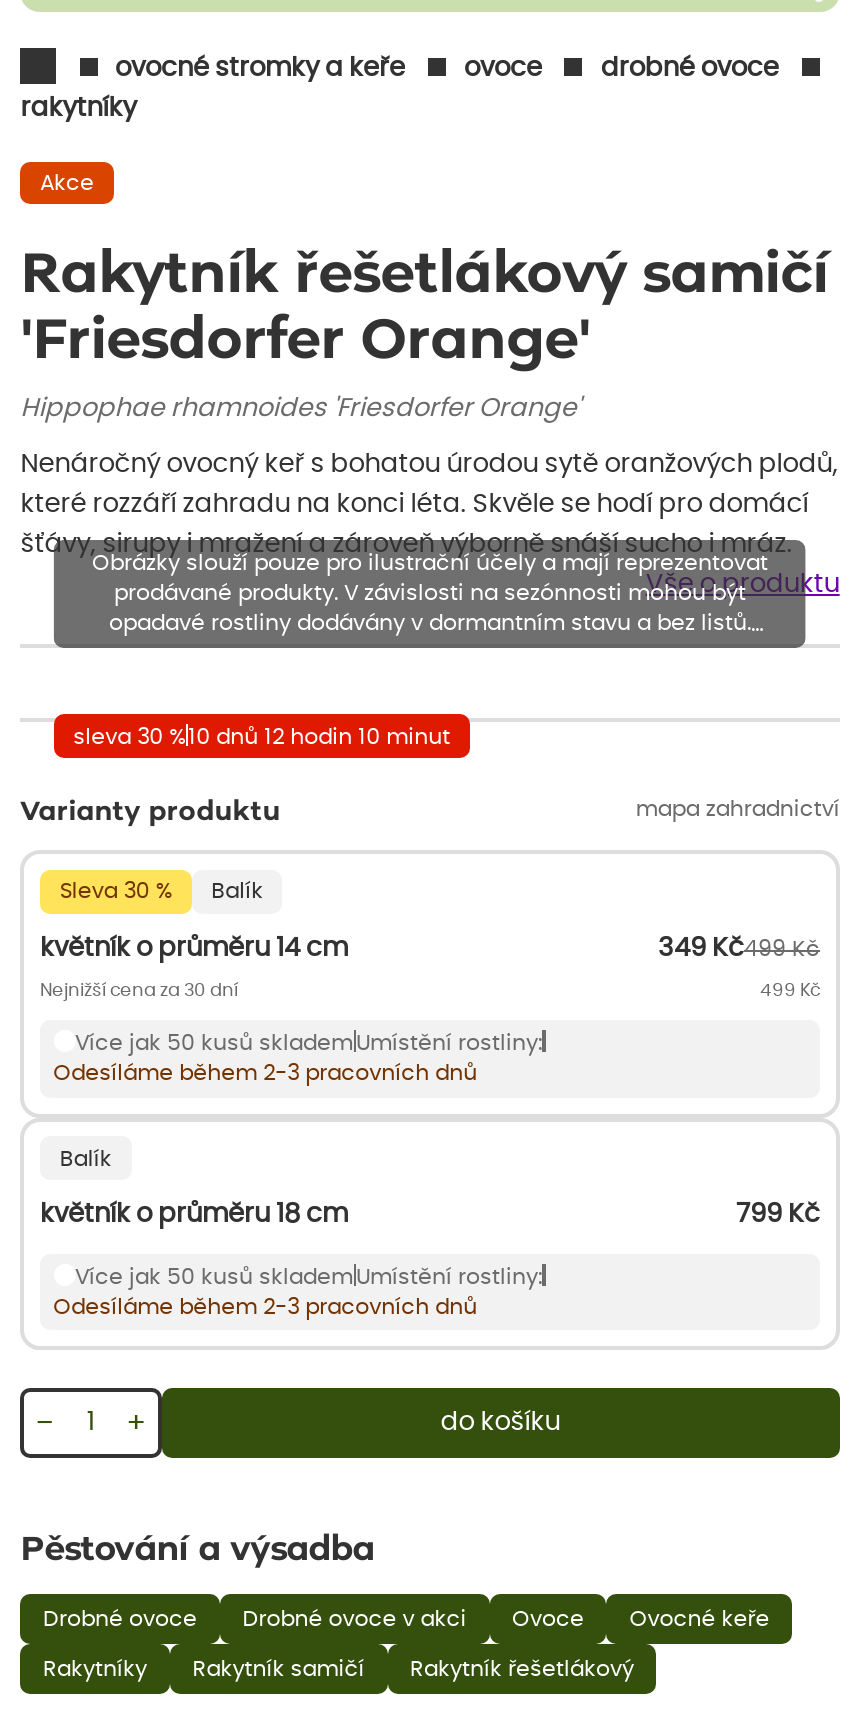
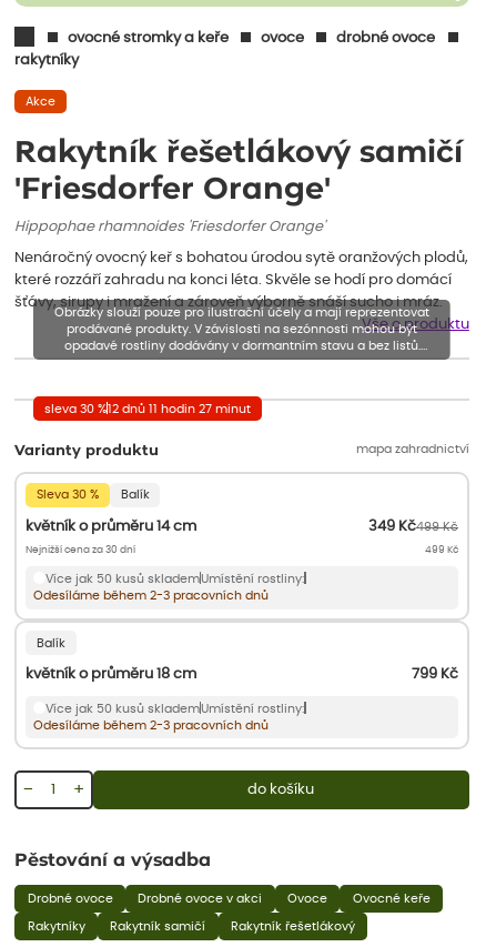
- sleva 30 % 10 dnů 12 hodin 10 minut
+ sleva 30 % 12 dnů 11 hodin 27 minut
